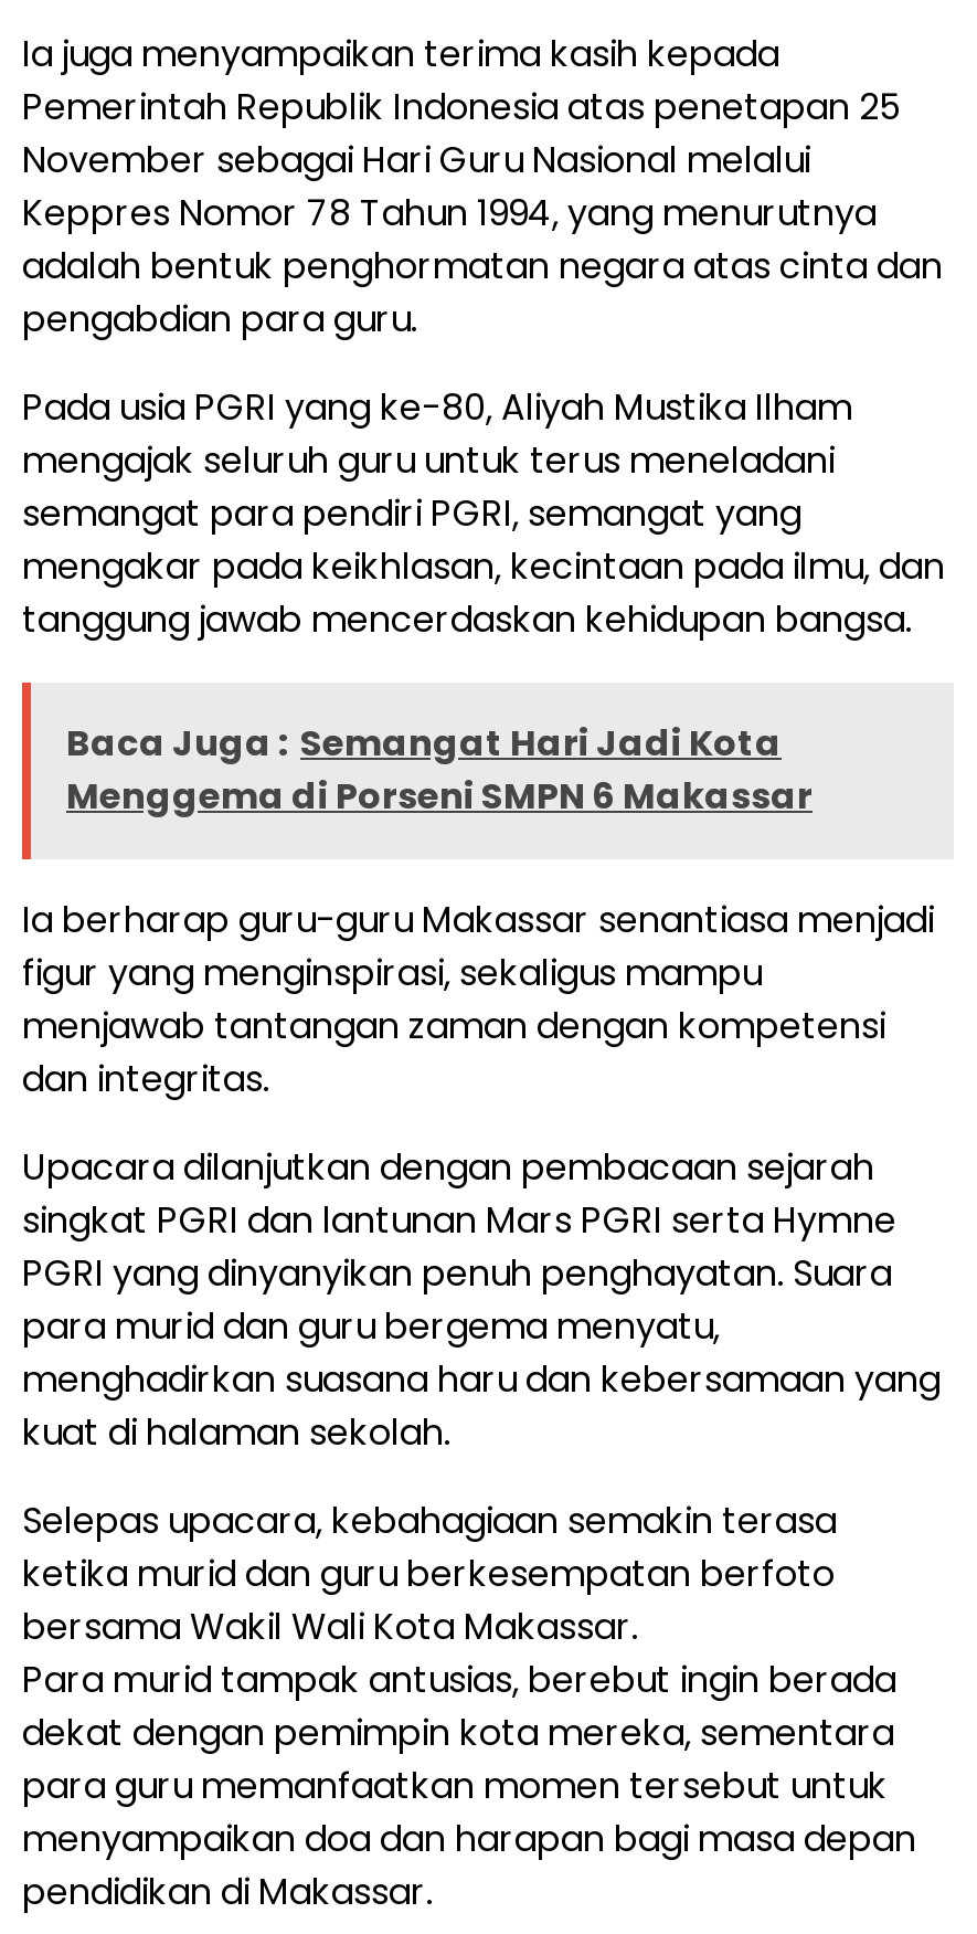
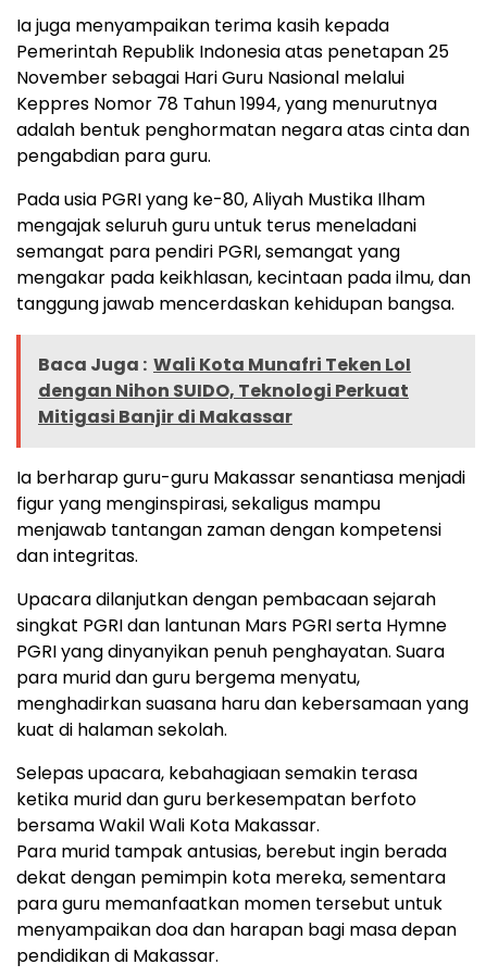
- Baca Juga : Semangat Hari Jadi Kota
- Menggema di Porseni SMPN 6 Makassar
+ Baca Juga : Wali Kota Munafri Teken LoI
+ dengan Nihon SUIDO, Teknologi Perkuat
+ Mitigasi Banjir di Makassar
